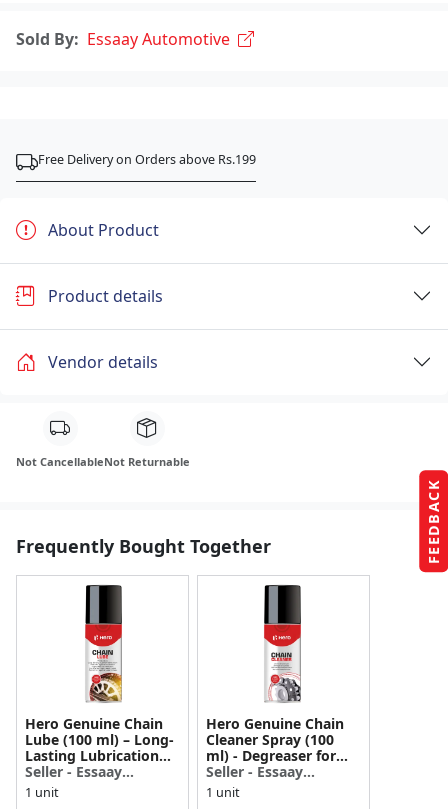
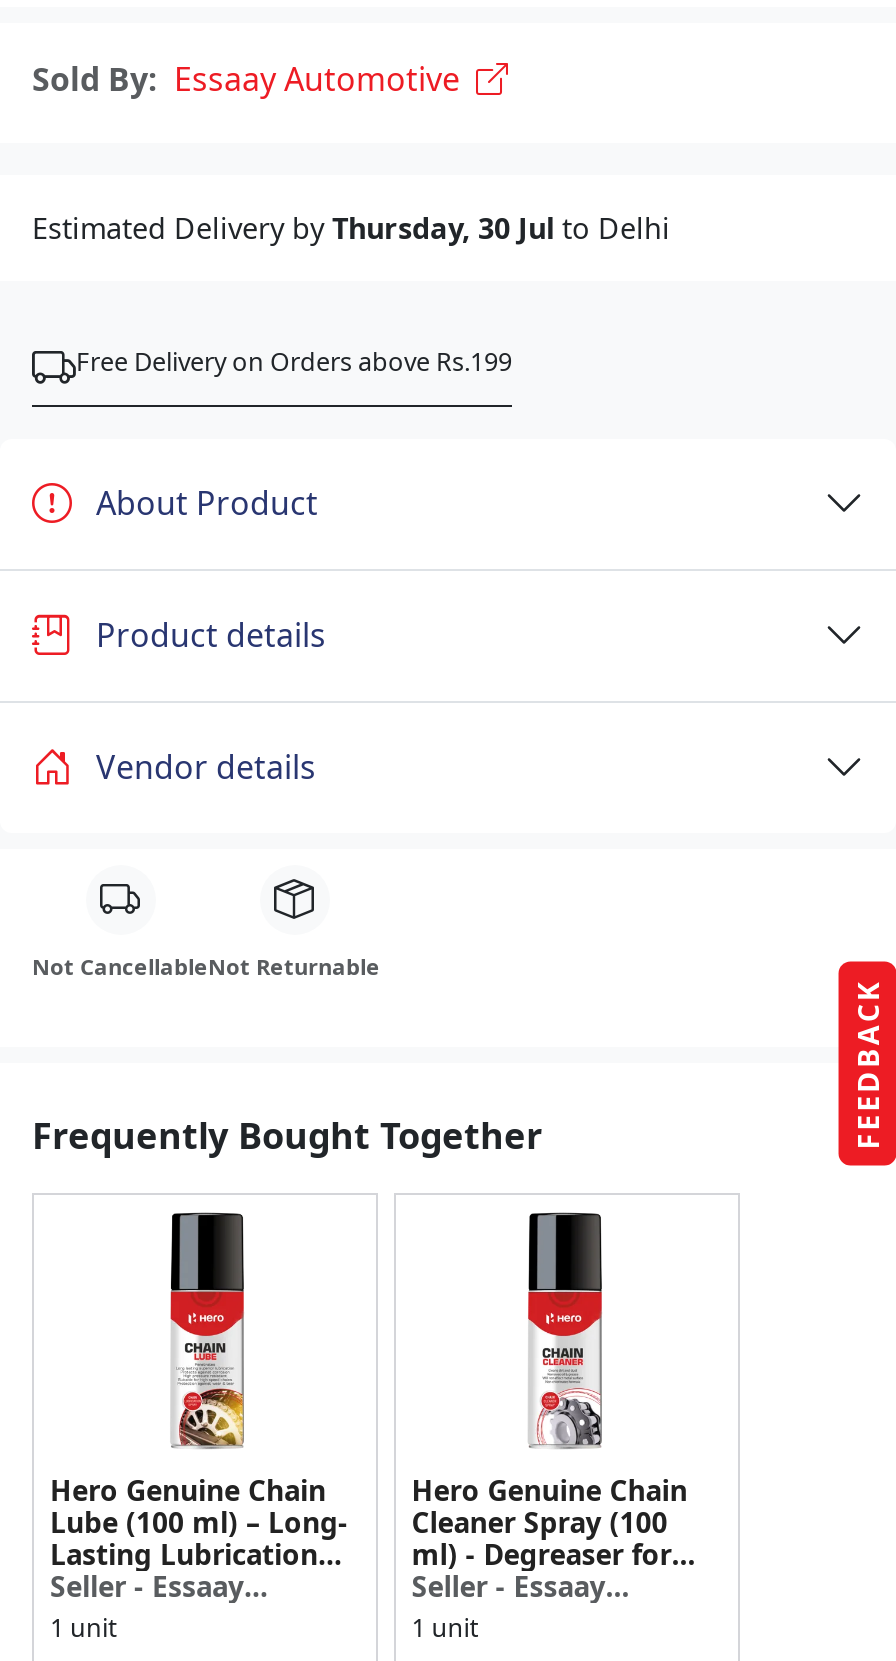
+ Estimated Delivery by Thursday, 30 Jul to Delhi
